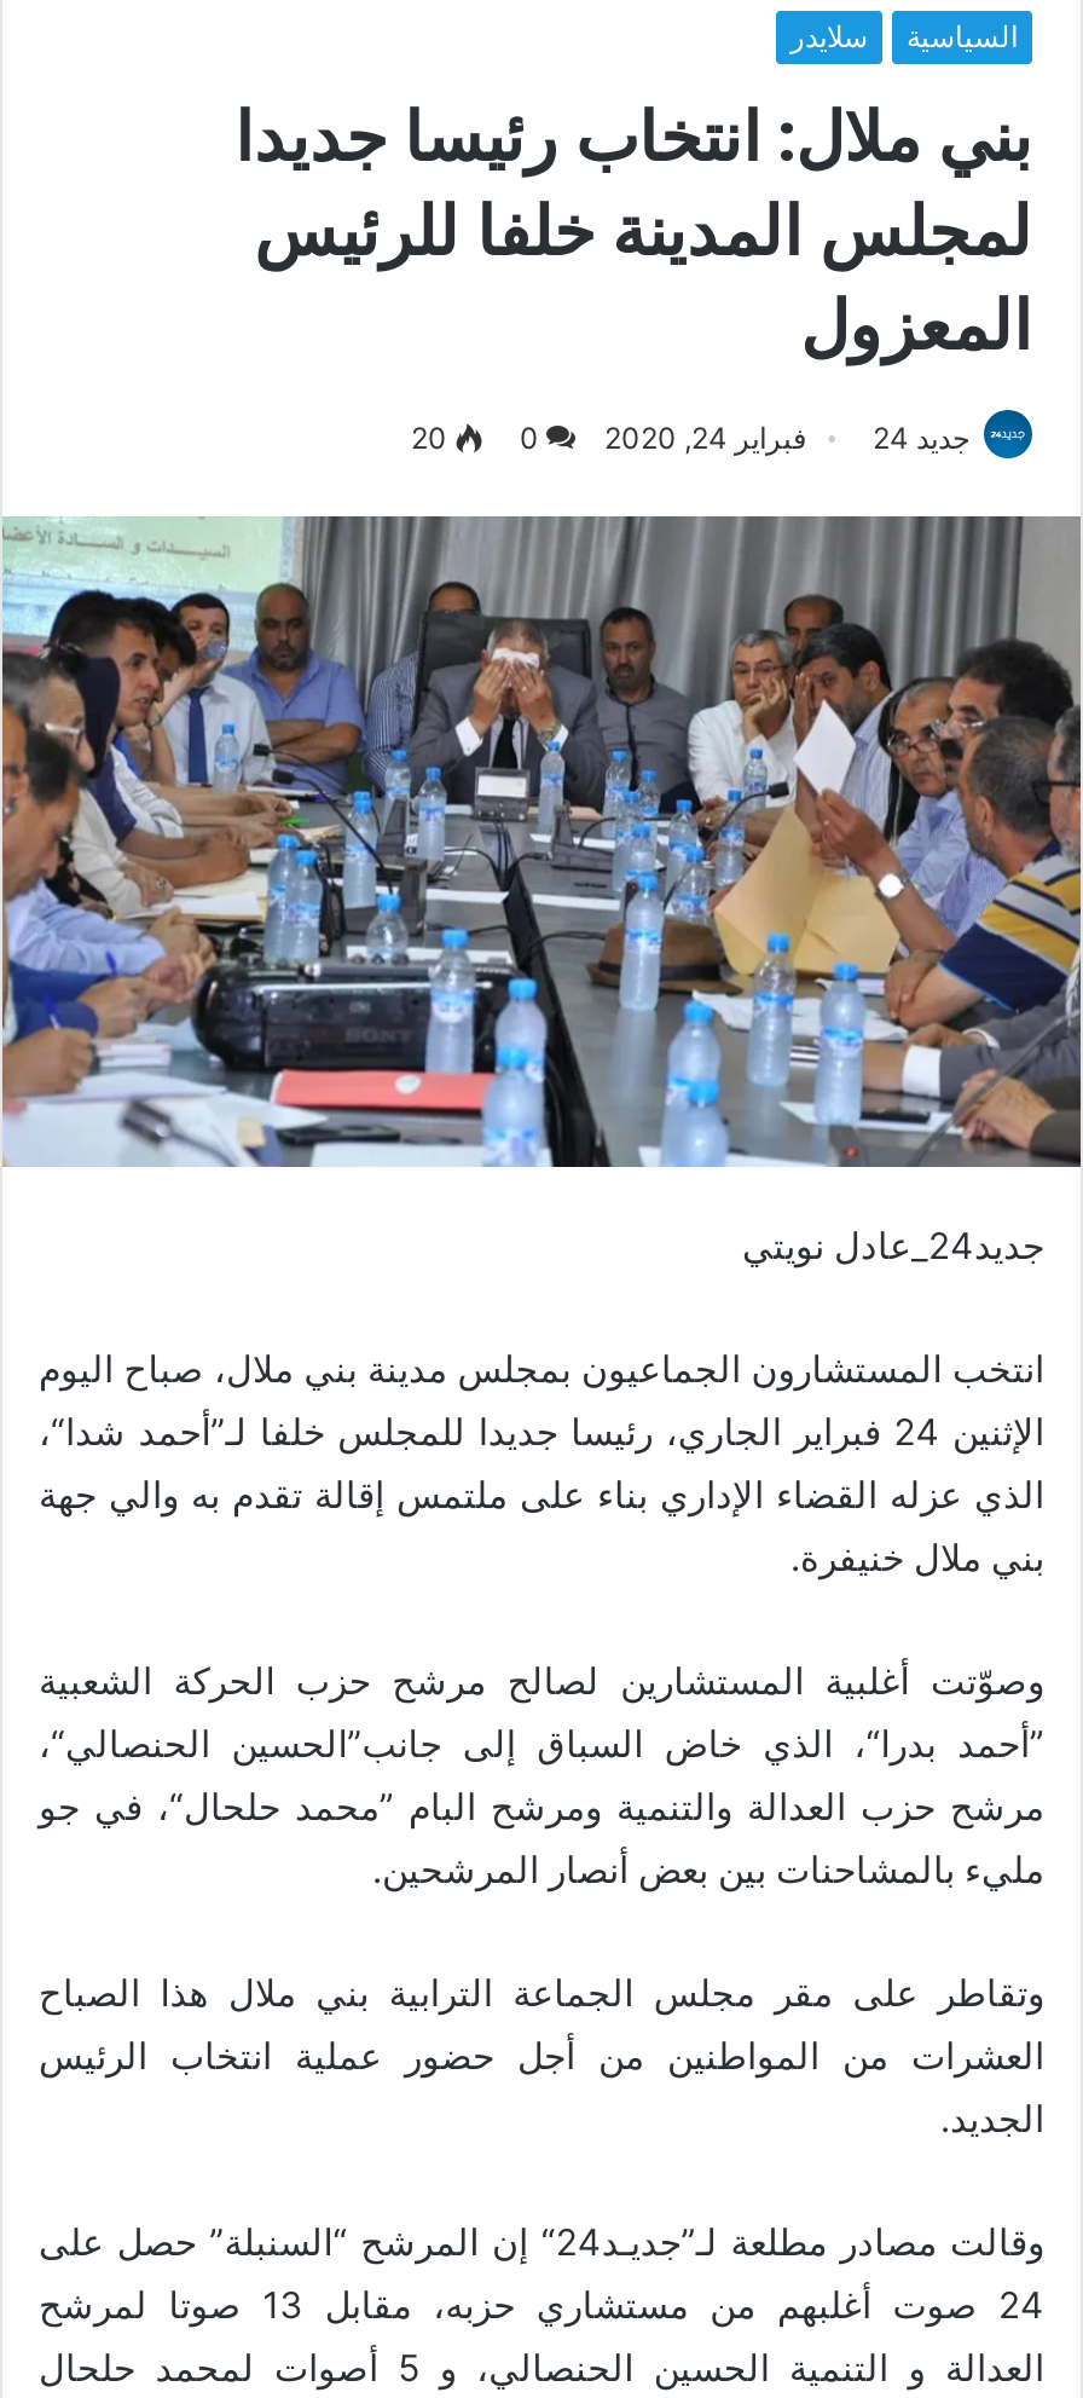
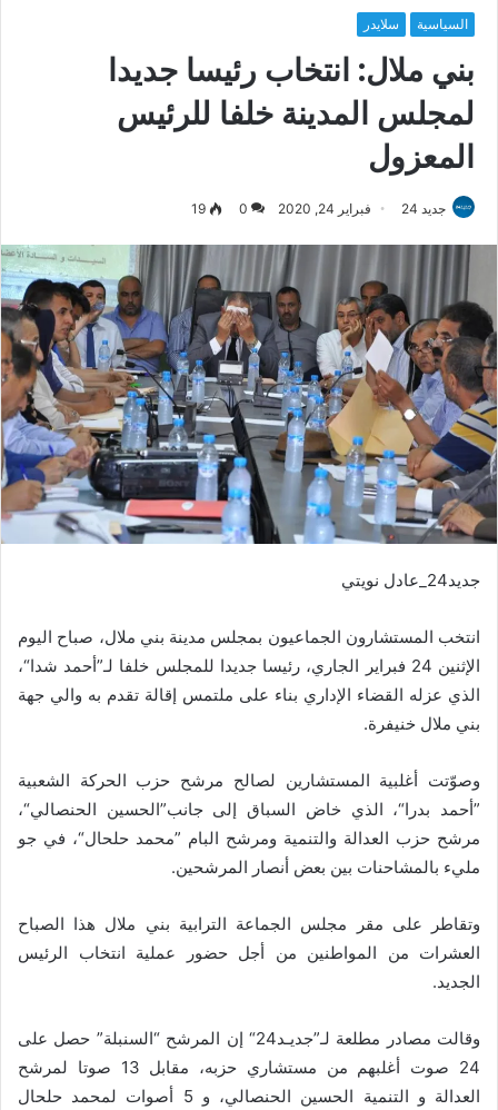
- 20 0
+ 19 0
